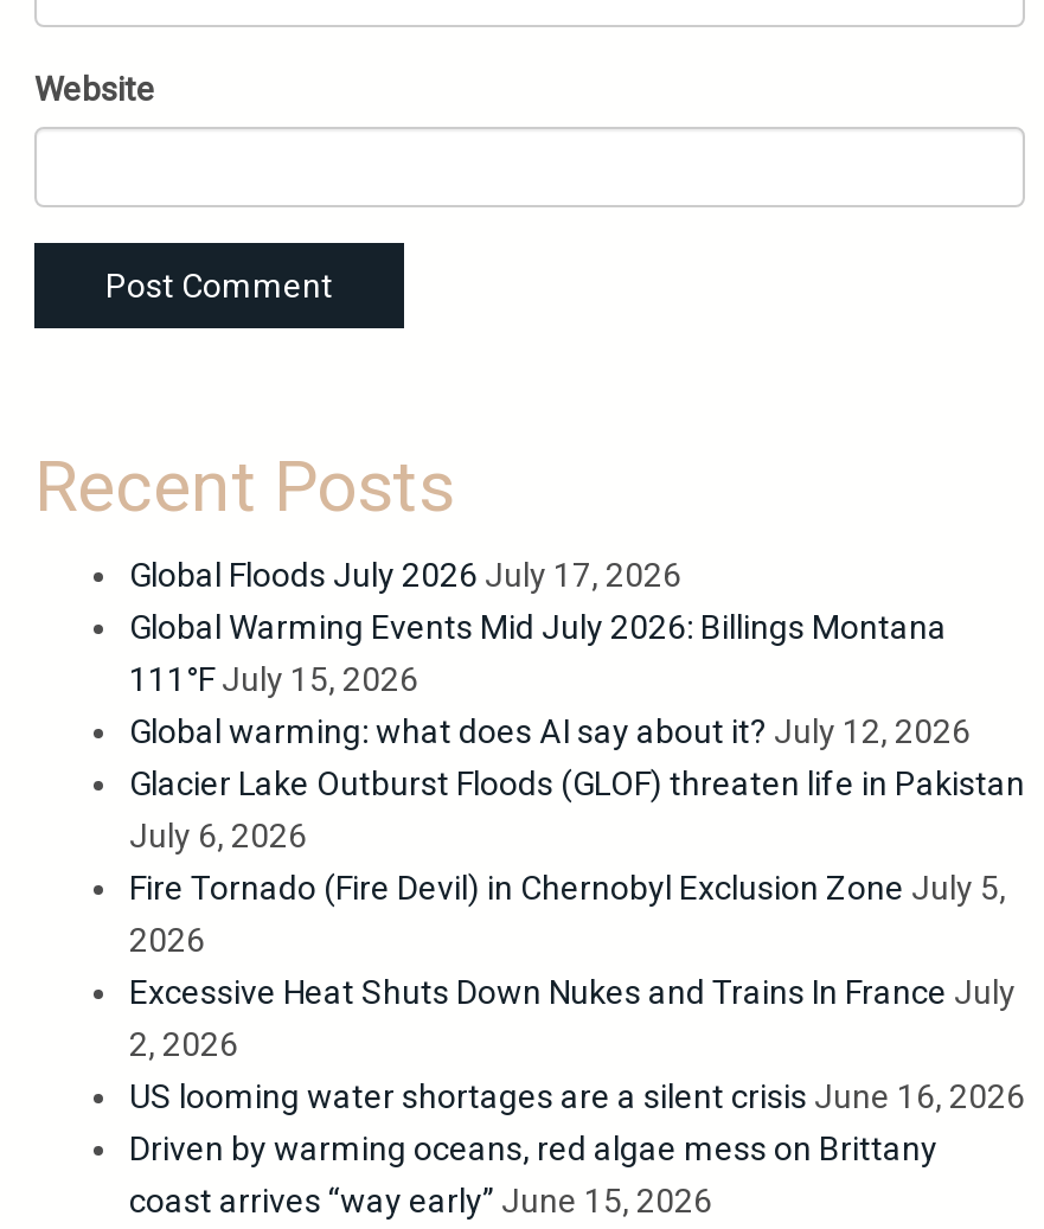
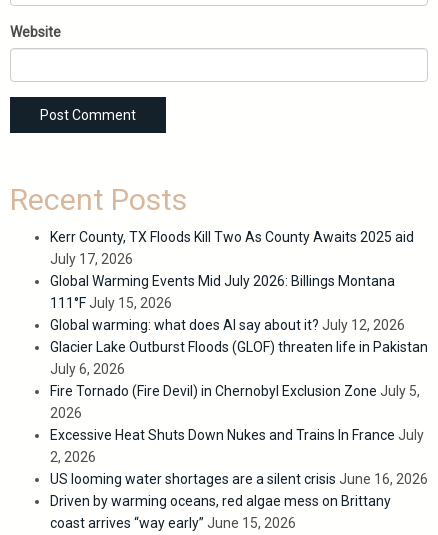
- Global Floods July 2026 July 17, 2026
+ Kerr County, TX Floods Kill Two As County Awaits 2025 aid
+ July 17, 2026
